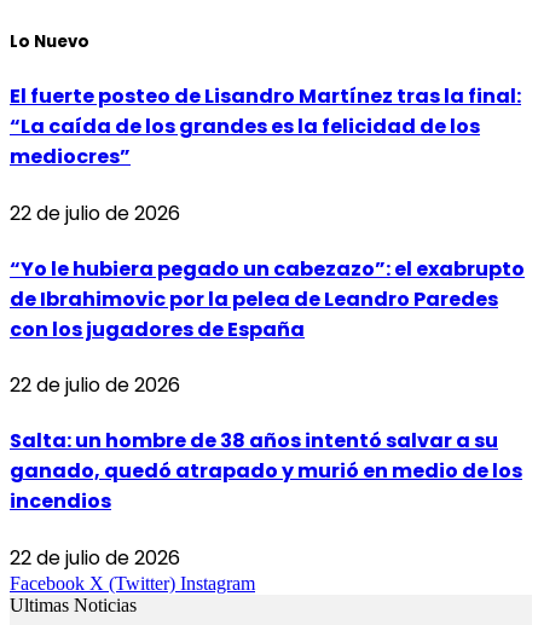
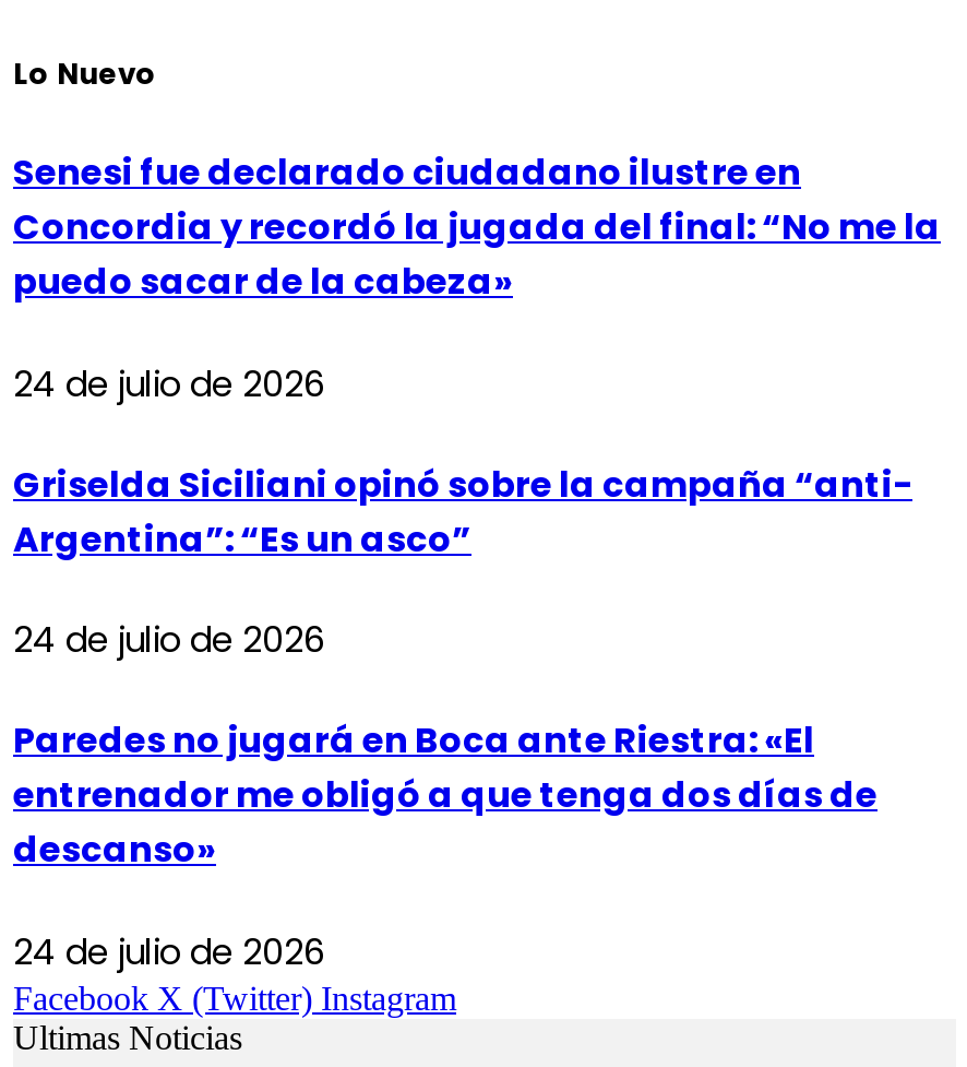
- El fuerte posteo de Lisandro Martínez tras la final:
- “La caída de los grandes es la felicidad de los
- mediocres”
+ Senesi fue declarado ciudadano ilustre en
+ Concordia y recordó la jugada del final: “No me la
+ puedo sacar de la cabeza»

- 22 de julio de 2026
+ 24 de julio de 2026

- “Yo le hubiera pegado un cabezazo”: el exabrupto
- de Ibrahimovic por la pelea de Leandro Paredes
- con los jugadores de España
+ Griselda Siciliani opinó sobre la campaña “anti-
+ Argentina”: “Es un asco”

- 22 de julio de 2026
+ 24 de julio de 2026

- Salta: un hombre de 38 años intentó salvar a su
- ganado, quedó atrapado y murió en medio de los
- incendios
+ Paredes no jugará en Boca ante Riestra: «El
+ entrenador me obligó a que tenga dos días de
+ descanso»

- 22 de julio de 2026
+ 24 de julio de 2026
